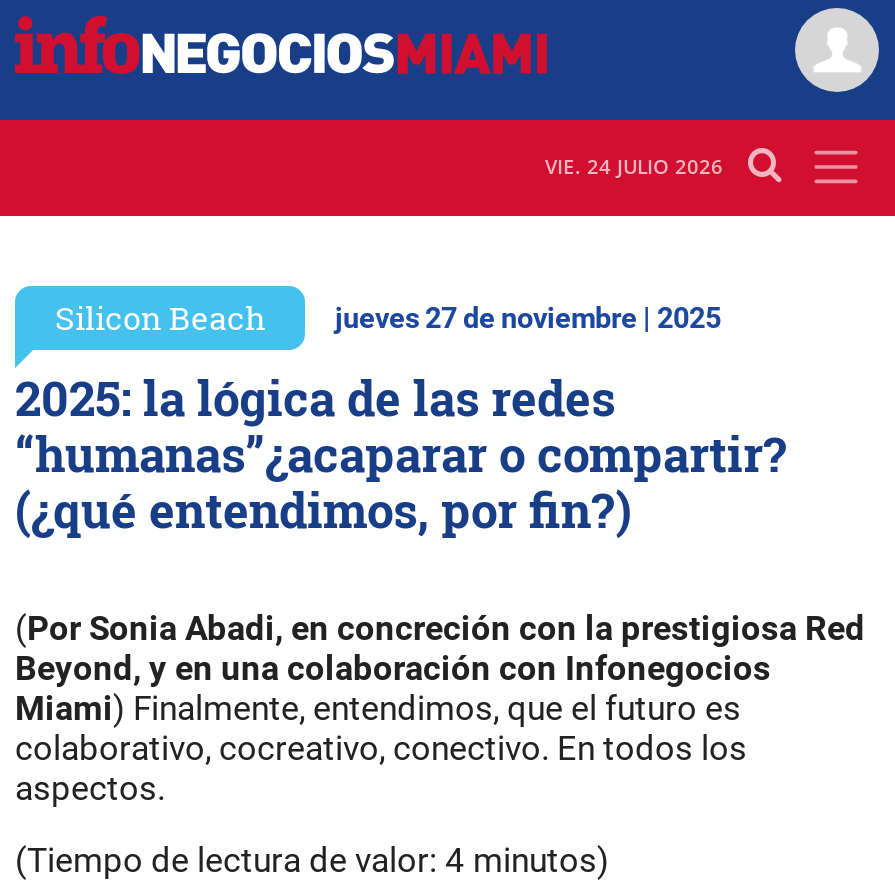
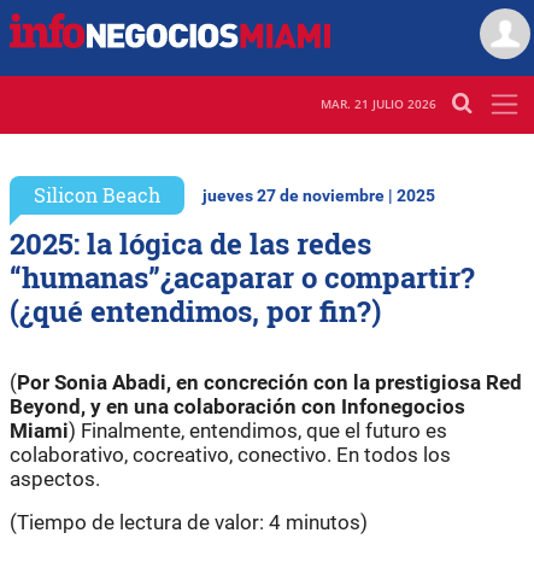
- VIE. 24 JULIO 2026
+ MAR. 21 JULIO 2026
